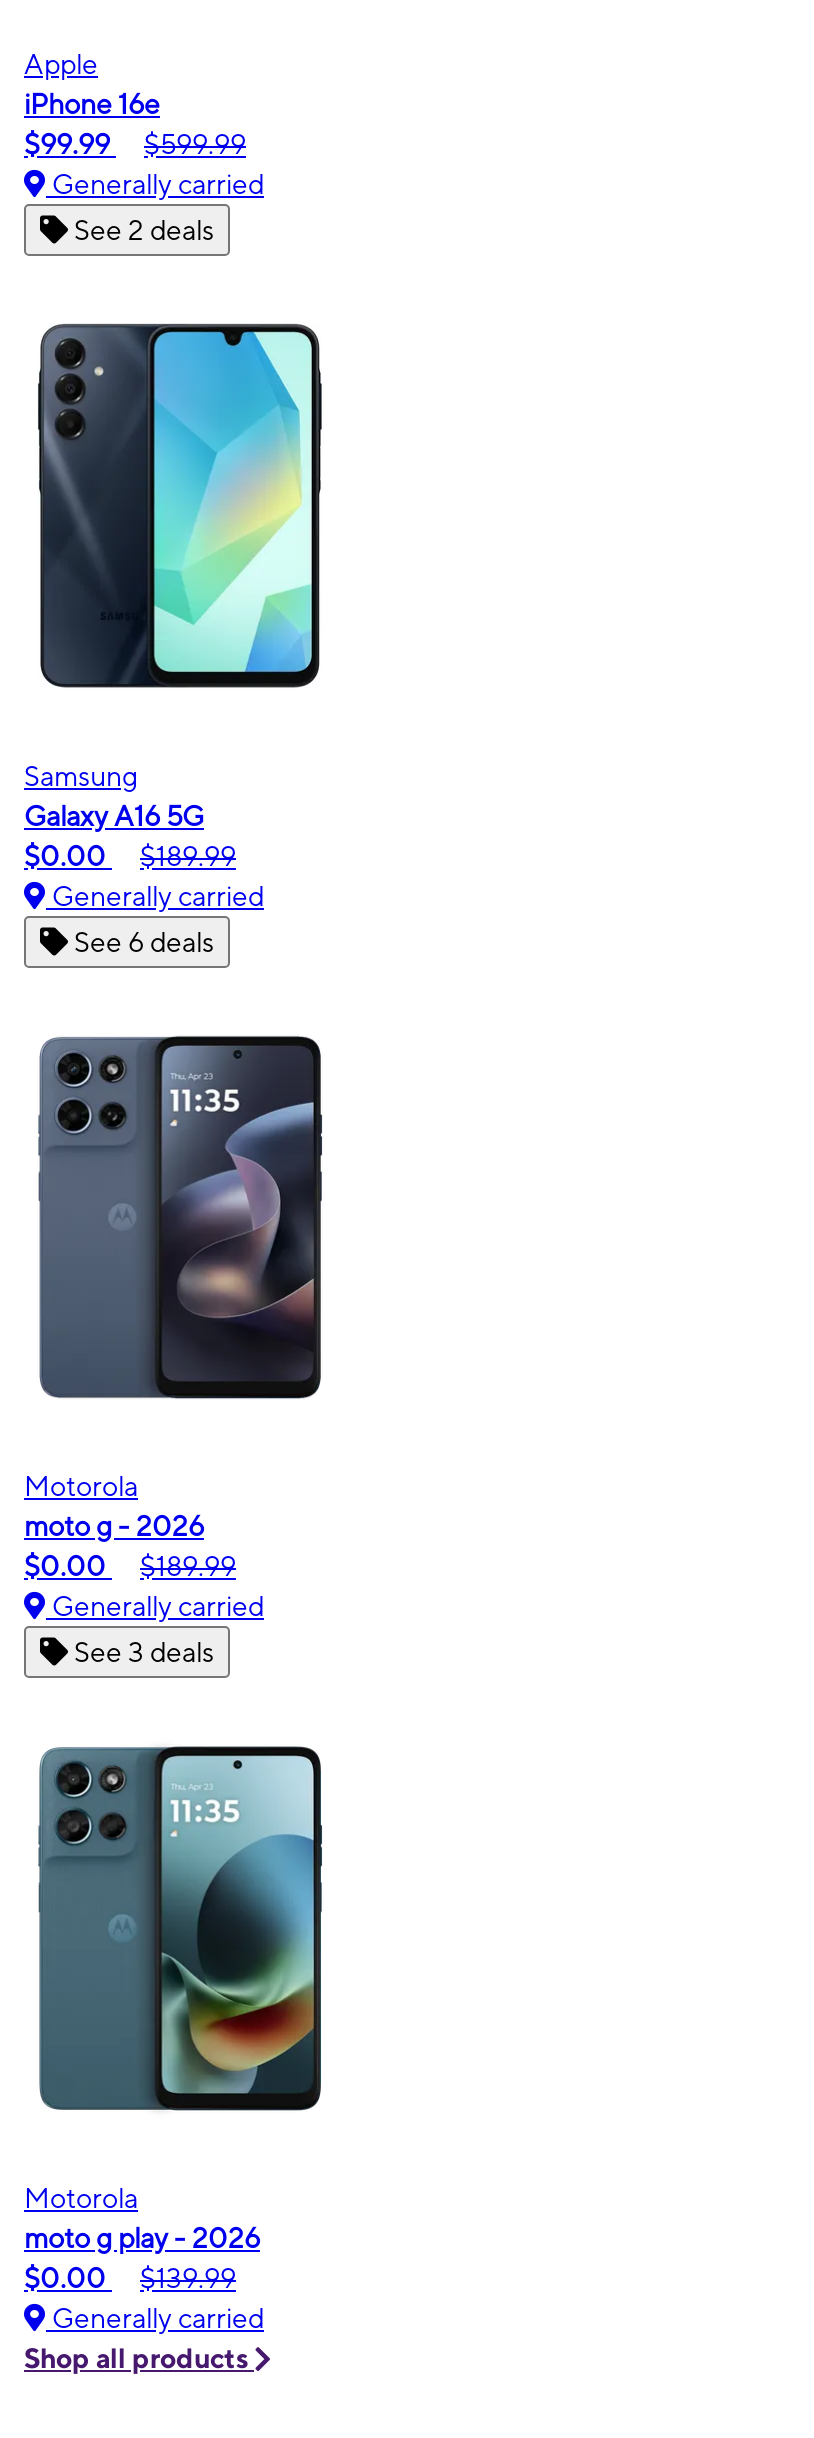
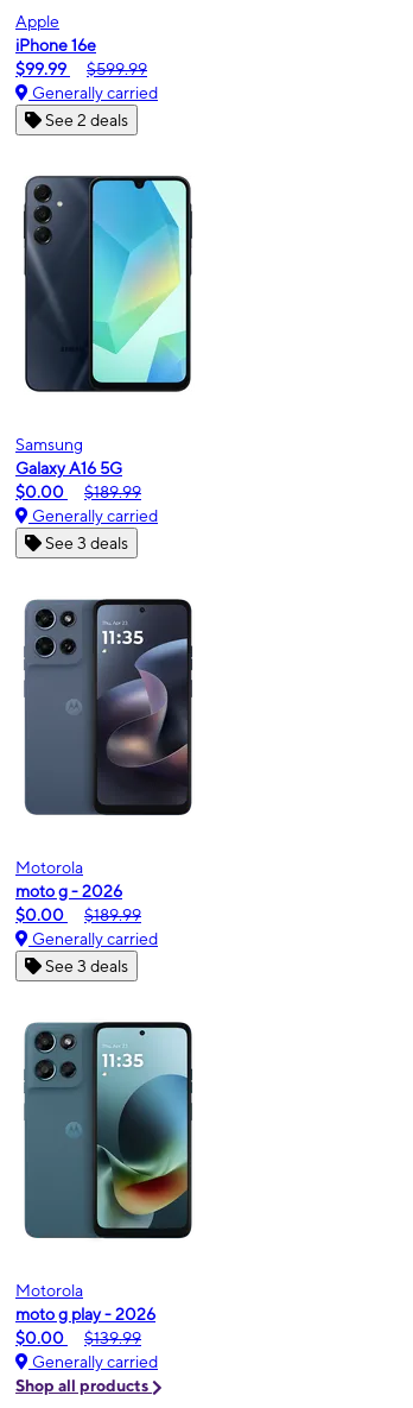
- See 6 deals
+ See 3 deals
